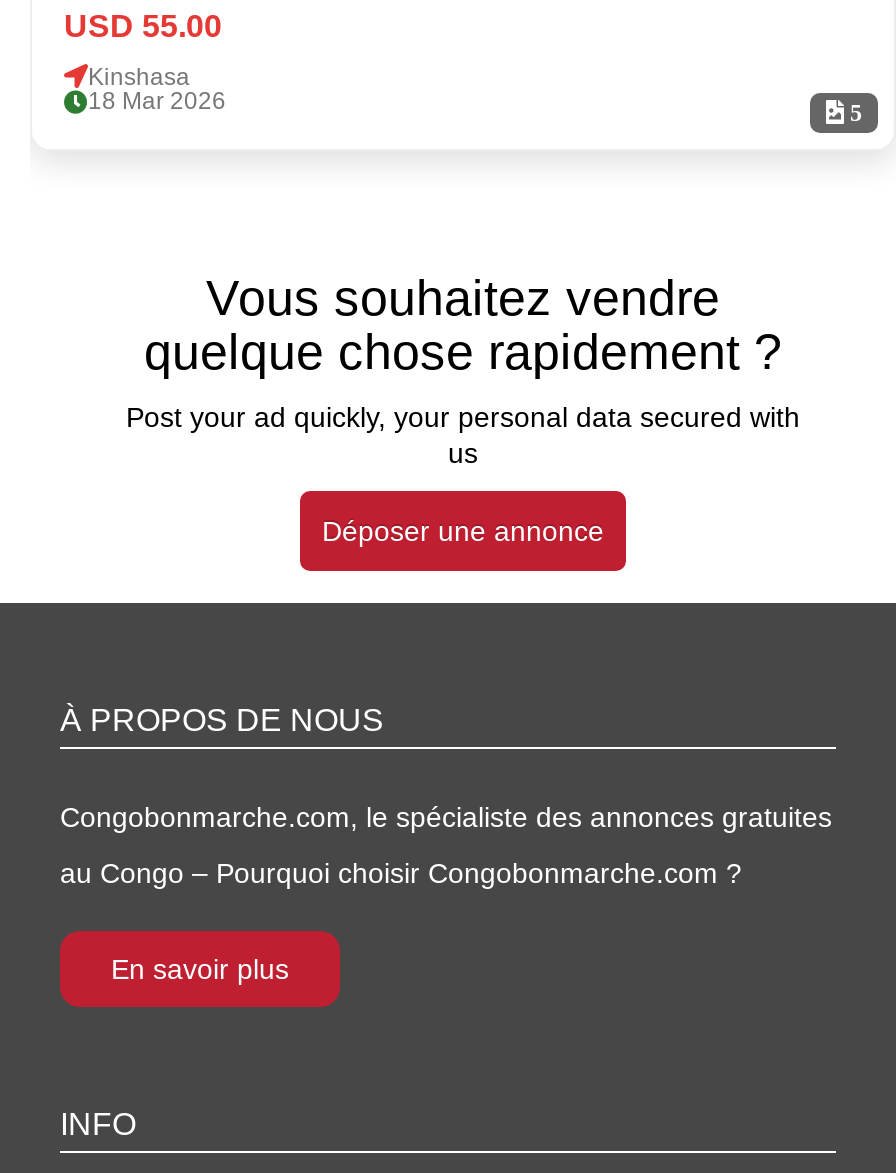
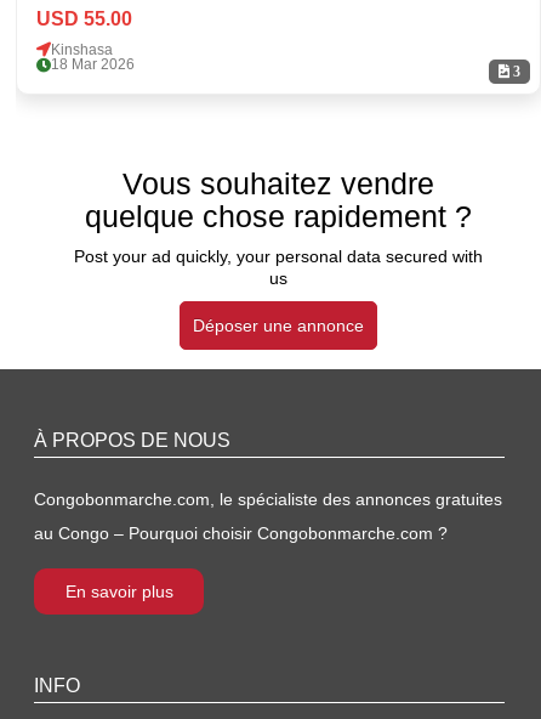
- 5
+ 3
